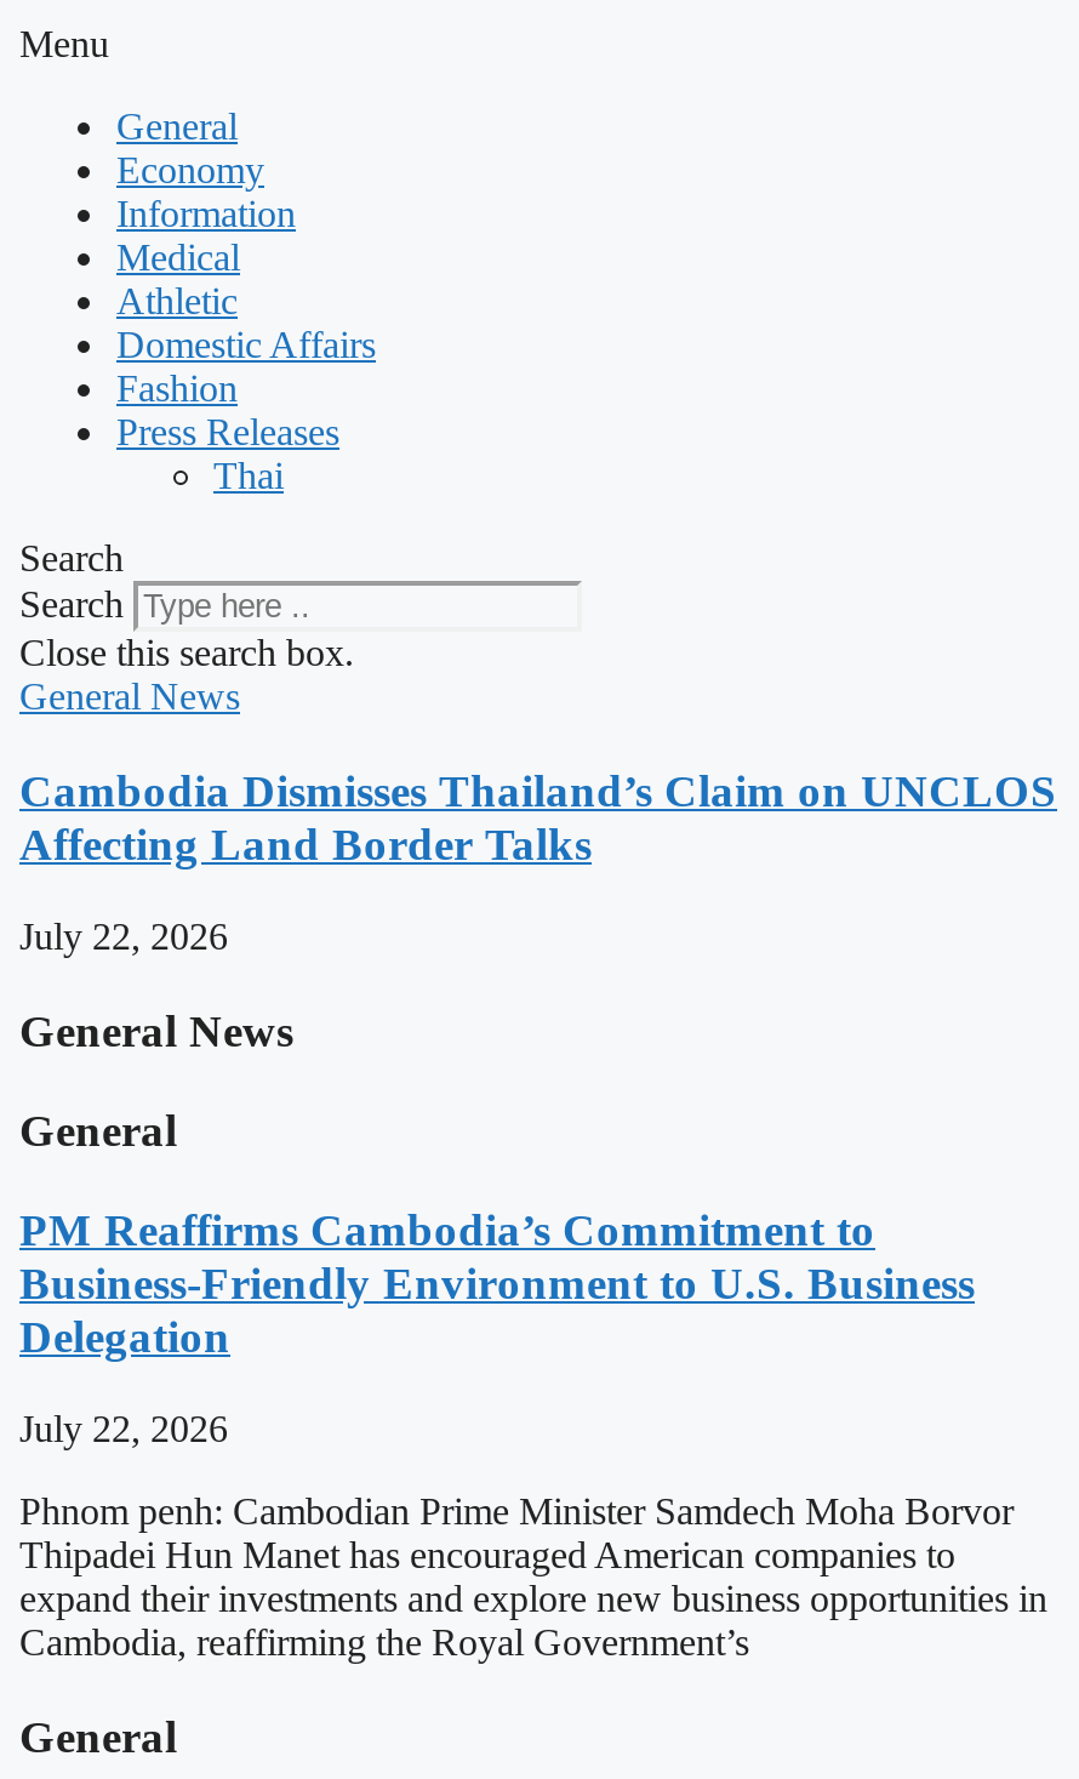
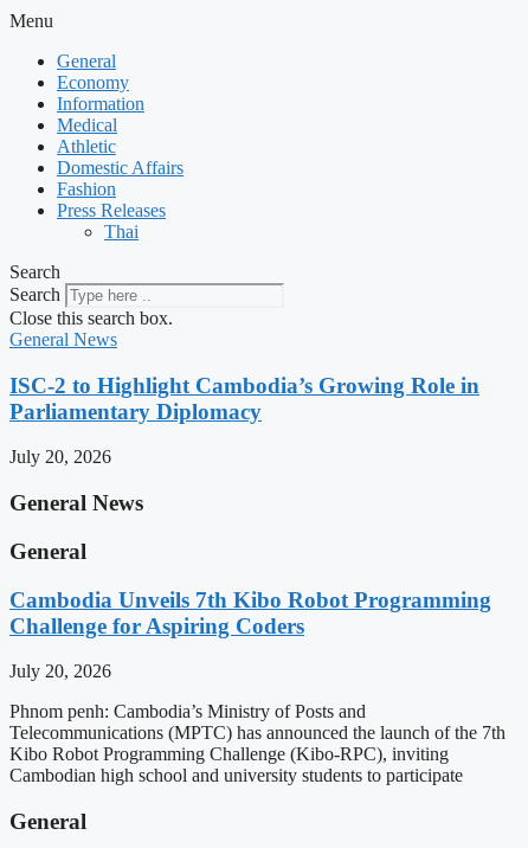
- Cambodia Dismisses Thailand’s Claim on UNCLOS
- Affecting Land Border Talks
+ ISC-2 to Highlight Cambodia’s Growing Role in
+ Parliamentary Diplomacy

- July 22, 2026
+ July 20, 2026

- PM Reaffirms Cambodia’s Commitment to
- Business-Friendly Environment to U.S. Business
- Delegation
+ Cambodia Unveils 7th Kibo Robot Programming
+ Challenge for Aspiring Coders

- July 22, 2026
+ July 20, 2026

- Phnom penh: Cambodian Prime Minister Samdech Moha Borvor
- Thipadei Hun Manet has encouraged American companies to
- expand their investments and explore new business opportunities in
- Cambodia, reaffirming the Royal Government’s
+ Phnom penh: Cambodia’s Ministry of Posts and
+ Telecommunications (MPTC) has announced the launch of the 7th
+ Kibo Robot Programming Challenge (Kibo-RPC), inviting
+ Cambodian high school and university students to participate
